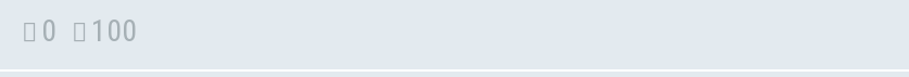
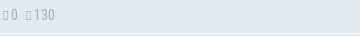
- 0 100
+ 0 130
